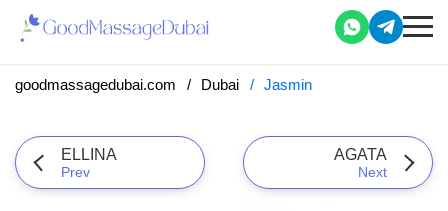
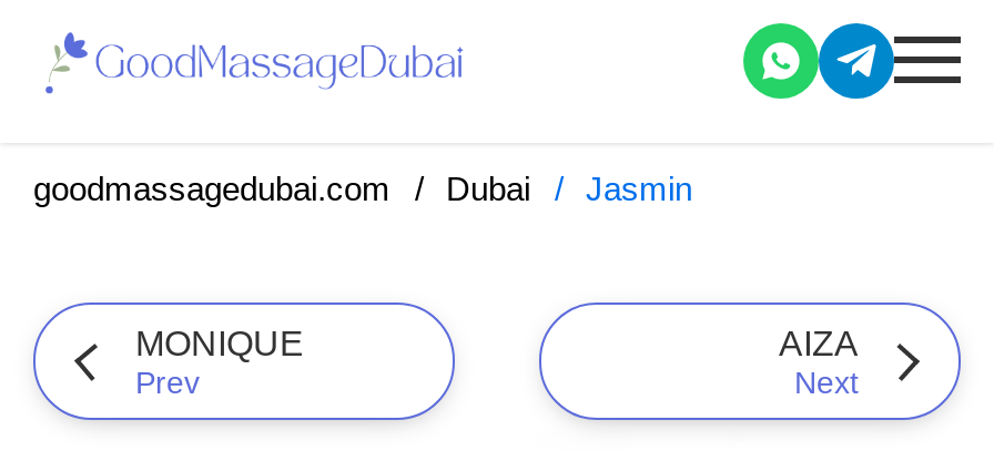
- ELLINA
+ MONIQUE

- AGATA
+ AIZA
